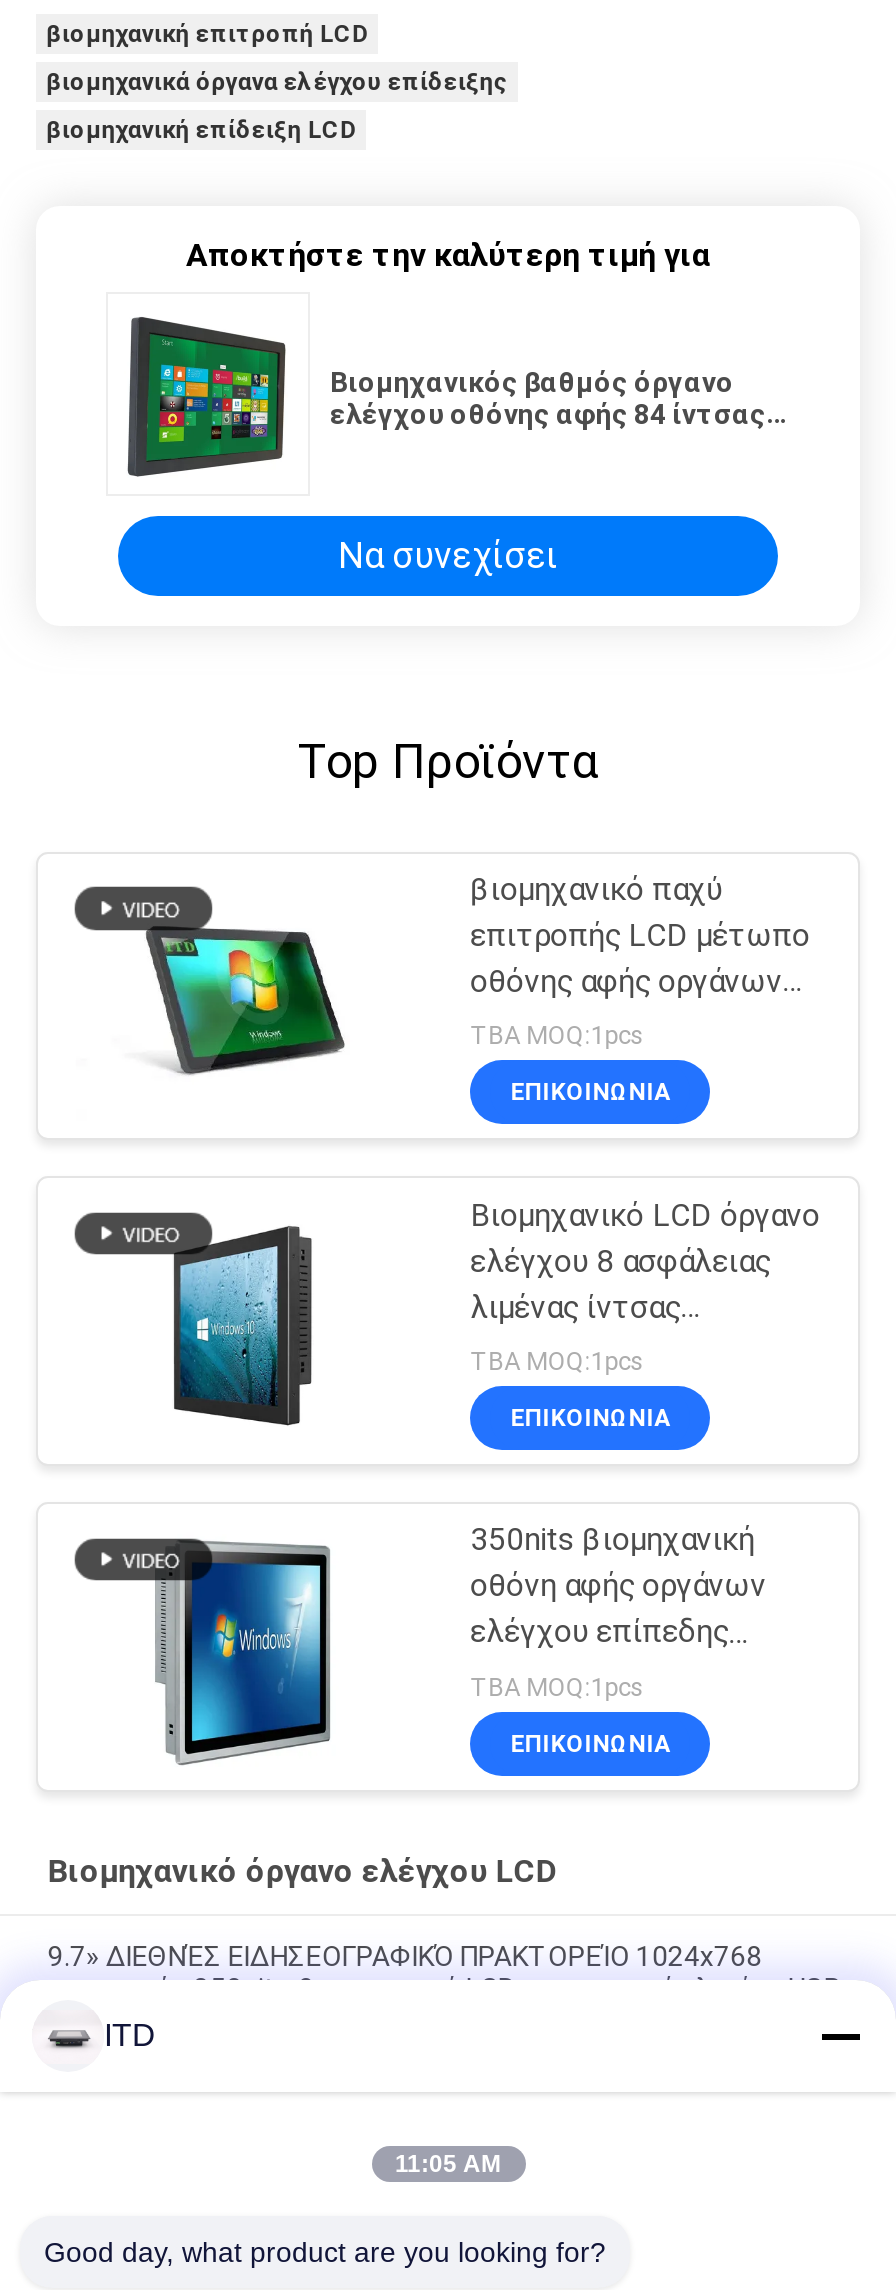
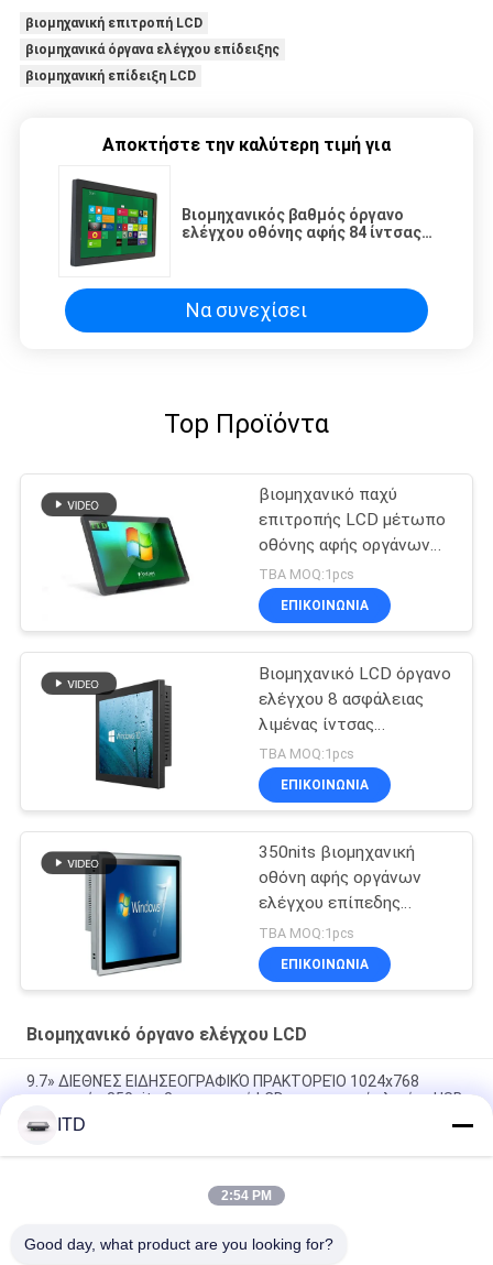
- 11:05 AM
+ 2:54 PM
